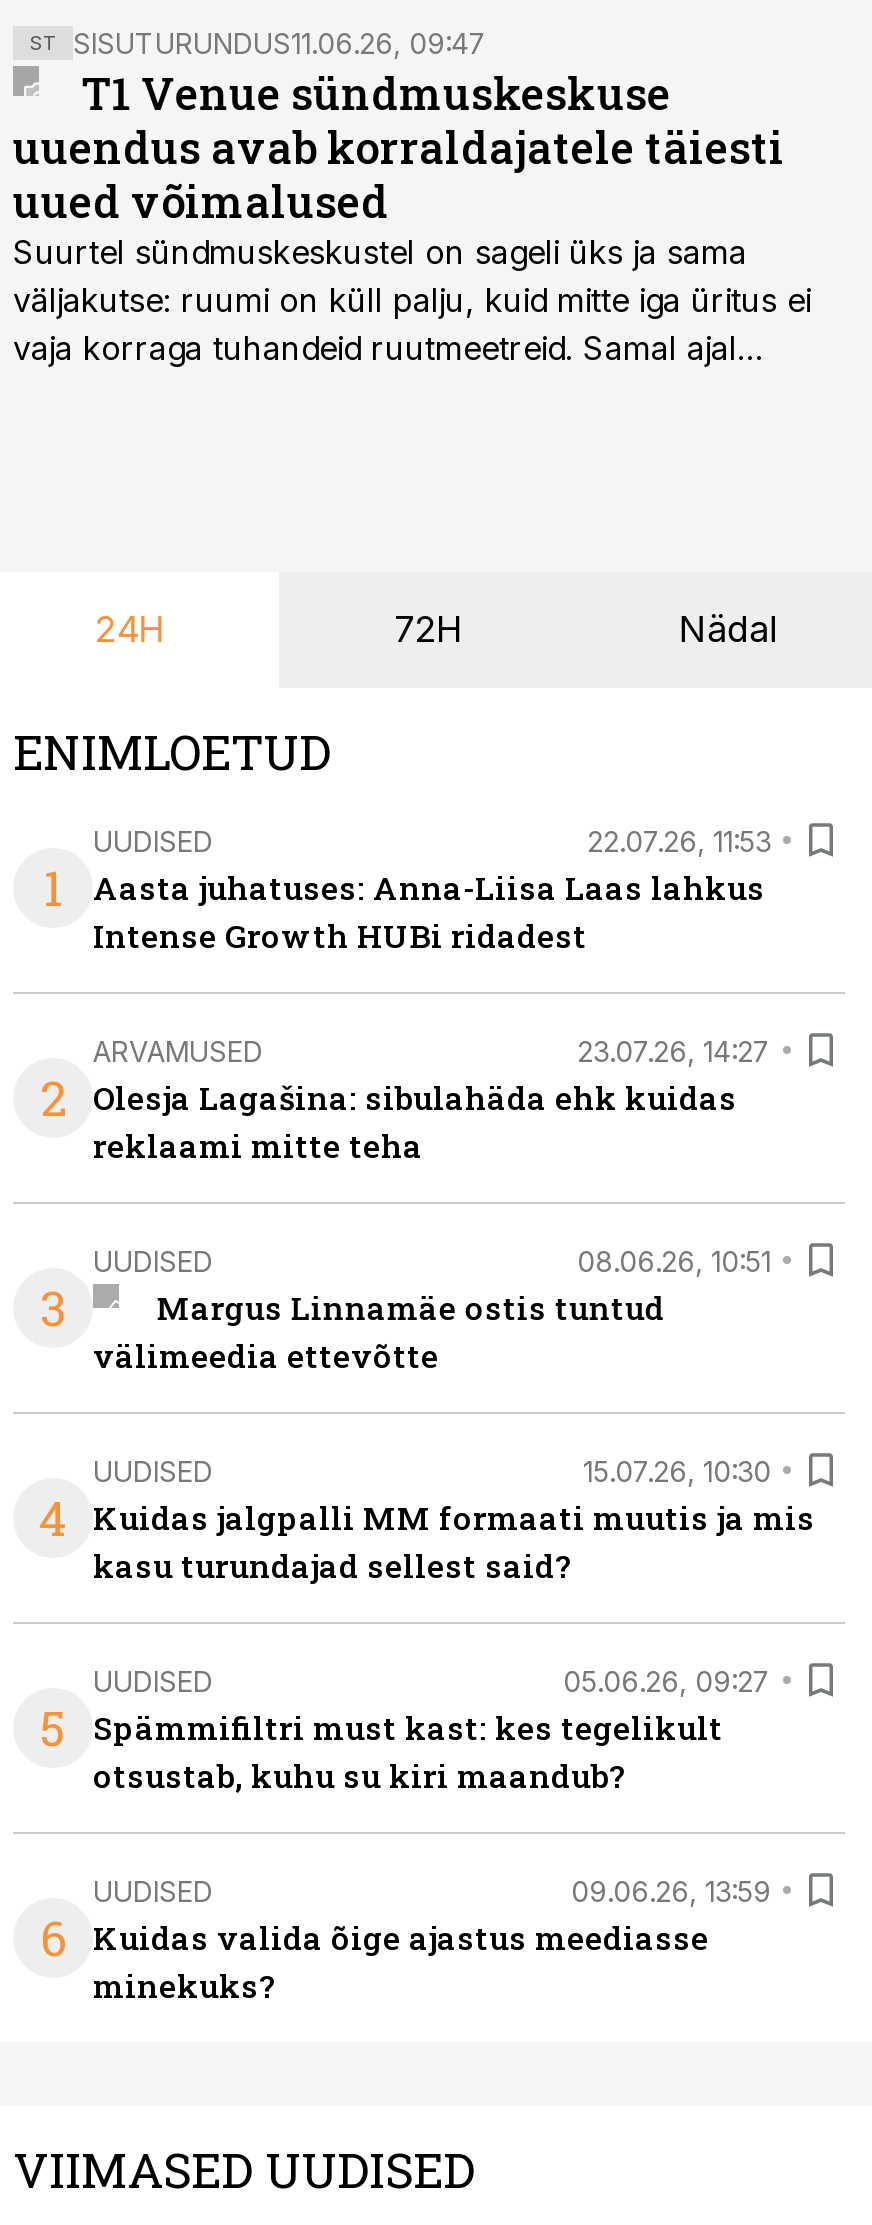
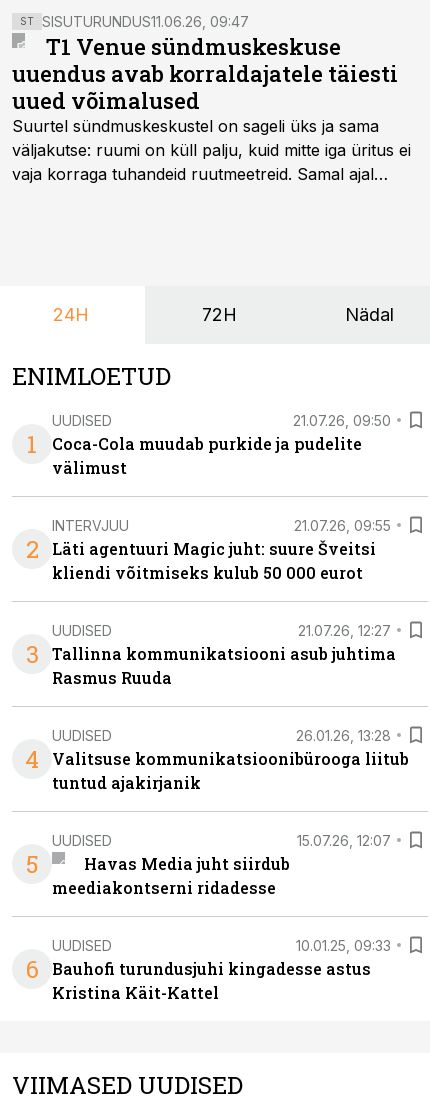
- 22.07.26, 11:53
- Aasta juhatuses: Anna-Liisa Laas lahkus
- Intense Growth HUBi ridadest
+ 21.07.26, 09:50
+ Coca-Cola muudab purkide ja pudelite
+ välimust

- ARVAMUSED
- 23.07.26, 14:27
- Olesja Lagašina: sibulahäda ehk kuidas
- reklaami mitte teha
+ INTERVJUU
+ 21.07.26, 09:55
+ Läti agentuuri Magic juht: suure Šveitsi
+ kliendi võitmiseks kulub 50 000 eurot

- 08.06.26, 10:51
- Margus Linnamäe ostis tuntud
- välimeedia ettevõtte
+ 21.07.26, 12:27
+ Tallinna kommunikatsiooni asub juhtima
+ Rasmus Ruuda

- 15.07.26, 10:30
- Kuidas jalgpalli MM formaati muutis ja mis
- kasu turundajad sellest said?
+ 26.01.26, 13:28
+ Valitsuse kommunikatsioonibürooga liitub
+ tuntud ajakirjanik

- 05.06.26, 09:27
- Spämmifiltri must kast: kes tegelikult
- otsustab, kuhu su kiri maandub?
+ 15.07.26, 12:07
+ Havas Media juht siirdub
+ meediakontserni ridadesse

- 09.06.26, 13:59
- Kuidas valida õige ajastus meediasse
- minekuks?
+ 10.01.25, 09:33
+ Bauhofi turundusjuhi kingadesse astus
+ Kristina Käit-Kattel
